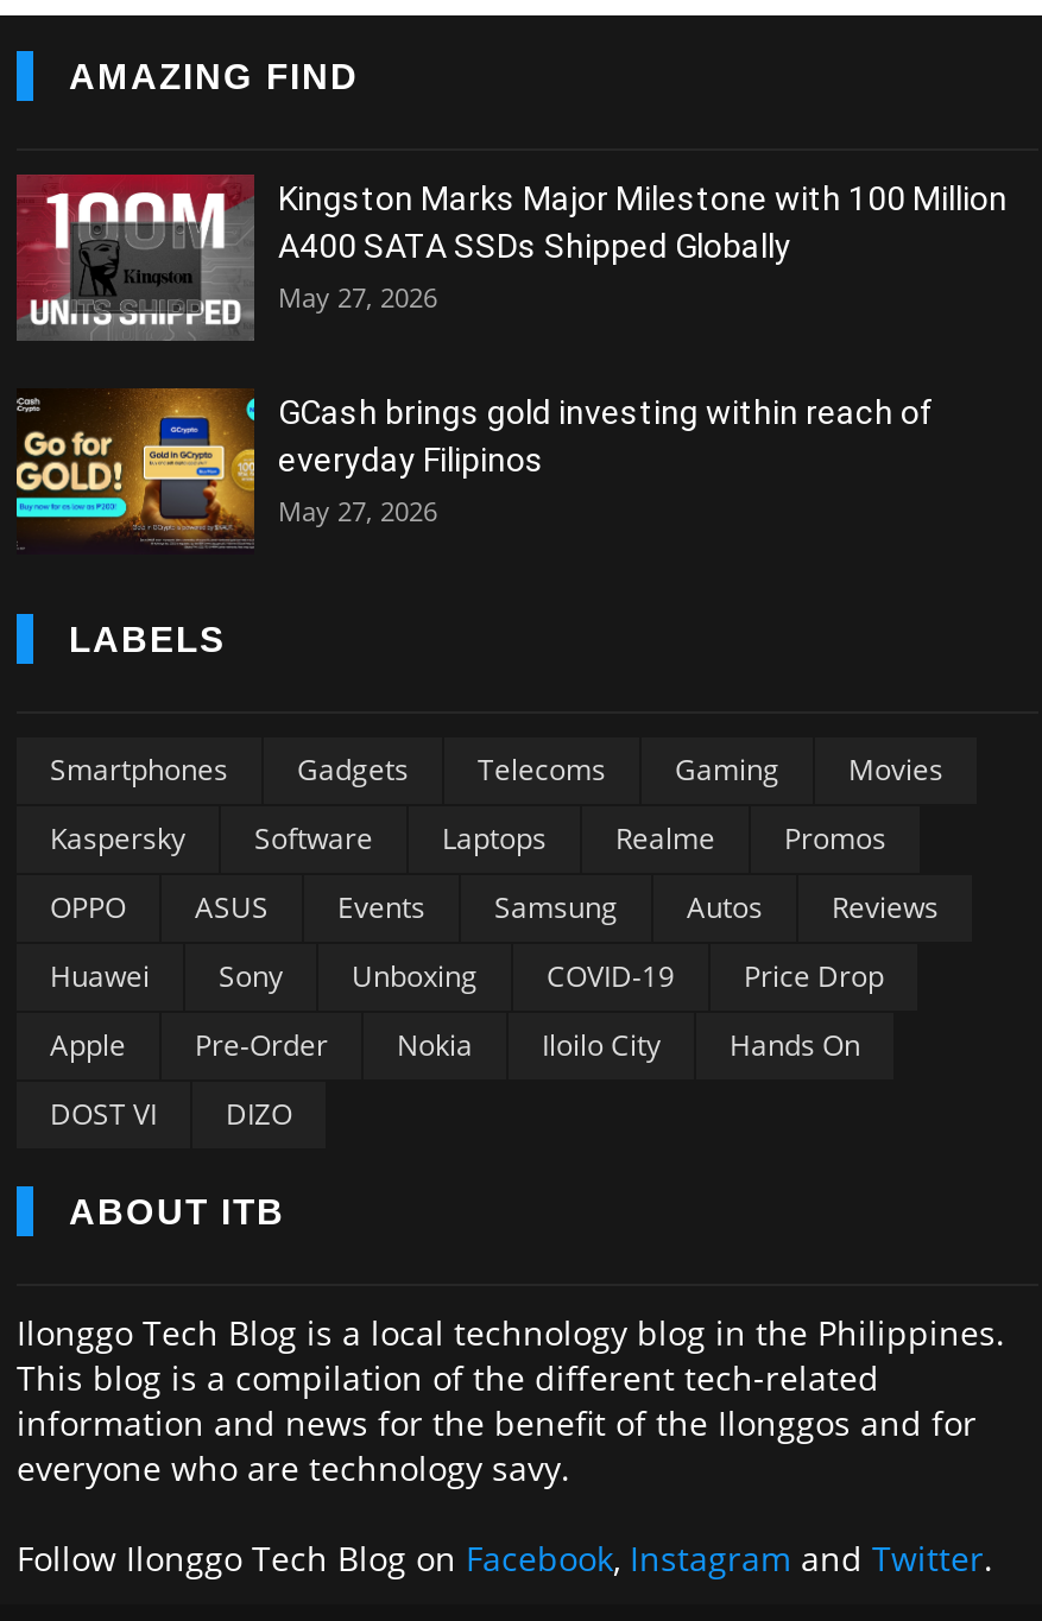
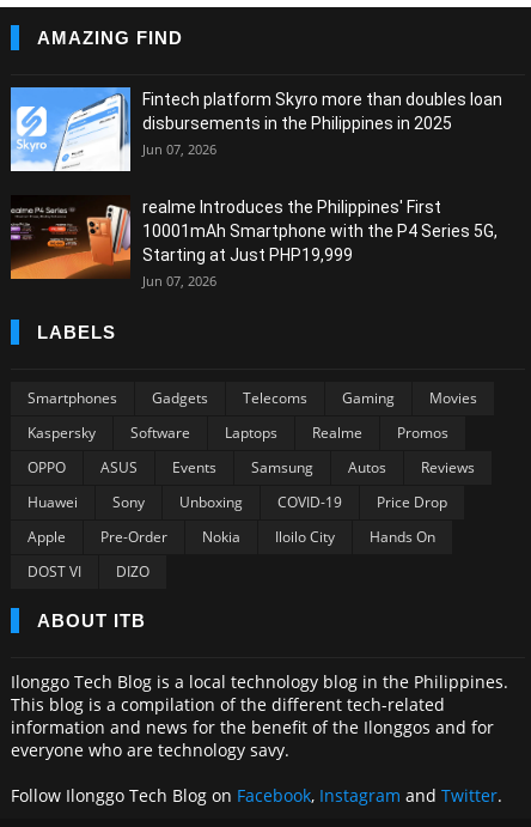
- [image]
- Kingston Marks Major Milestone with 100 Million
- A400 SATA SSDs Shipped Globally
- May 27, 2026
+ [image]
+ Fintech platform Skyro more than doubles loan
+ disbursements in the Philippines in 2025
+ Jun 07, 2026

- [image]
- GCash brings gold investing within reach of
- everyday Filipinos
- May 27, 2026
+ [image]
+ realme Introduces the Philippines' First
+ 10001mAh Smartphone with the P4 Series 5G,
+ Starting at Just PHP19,999
+ Jun 07, 2026
